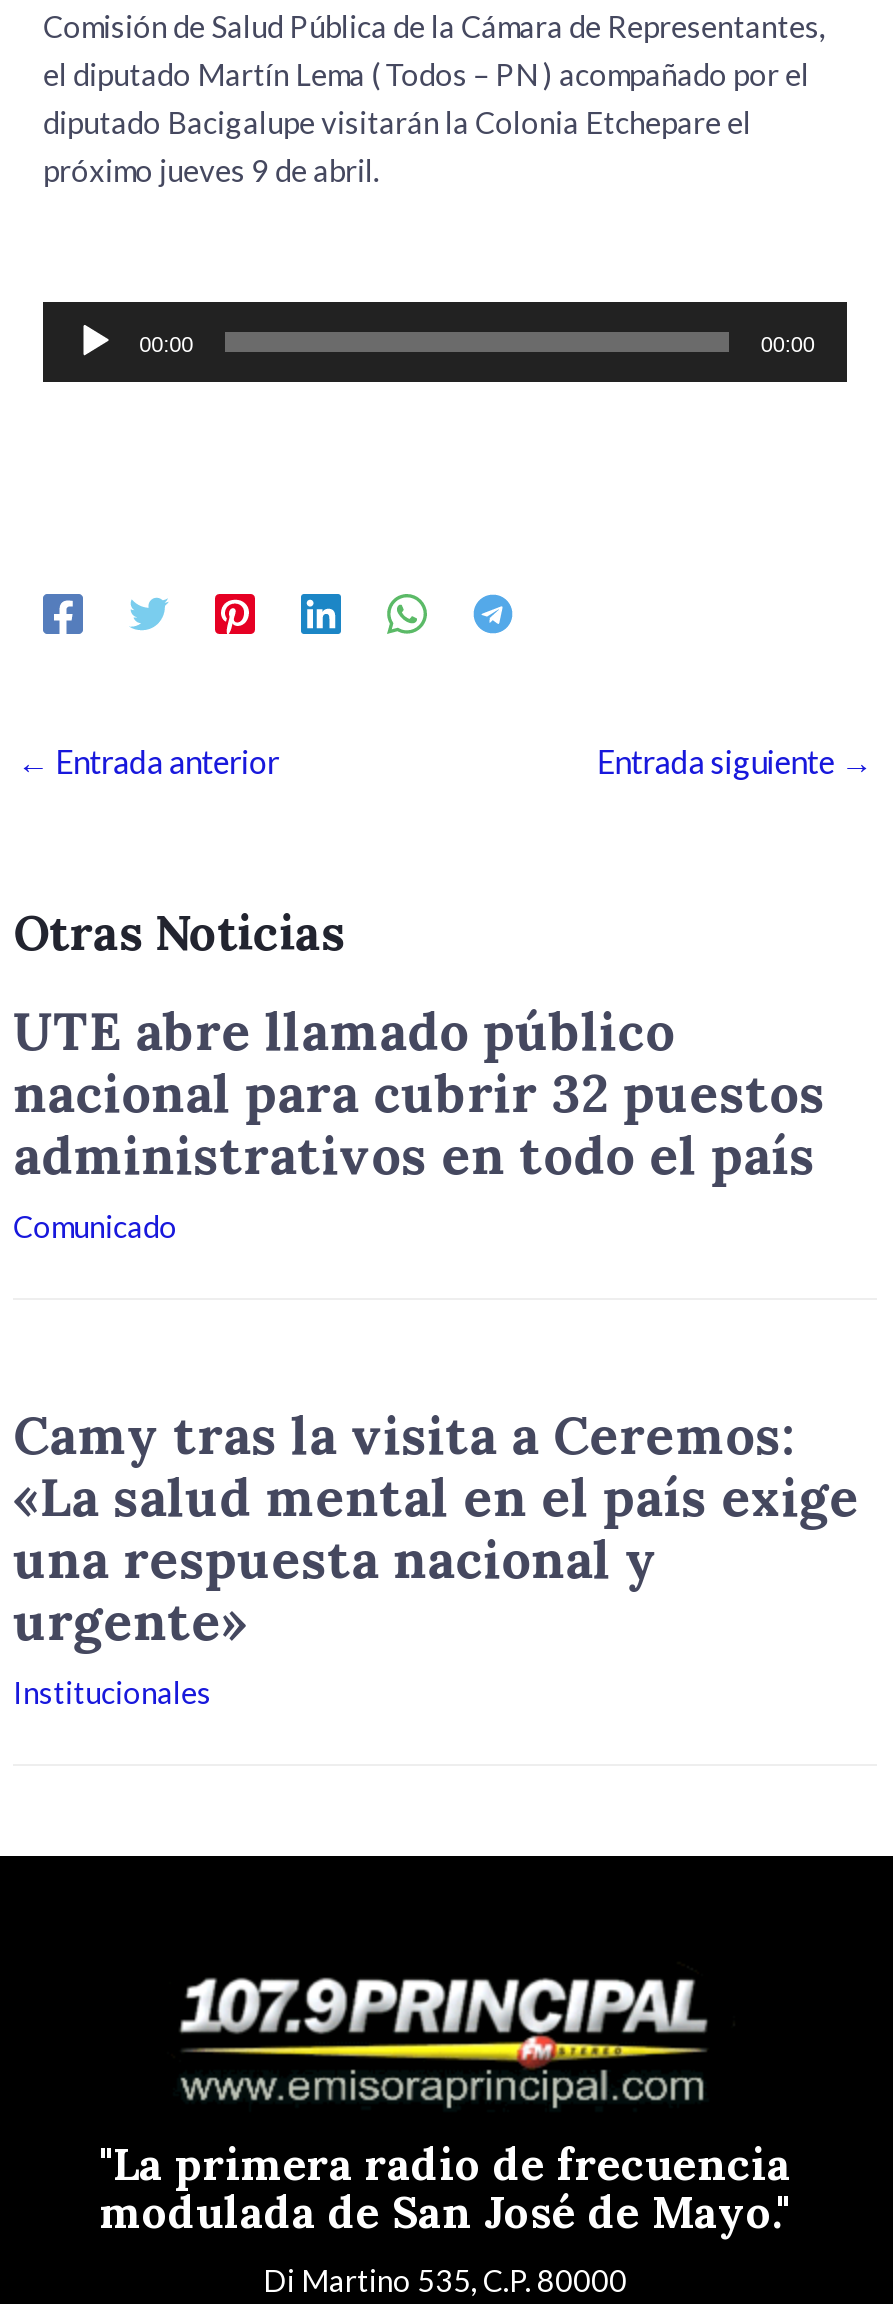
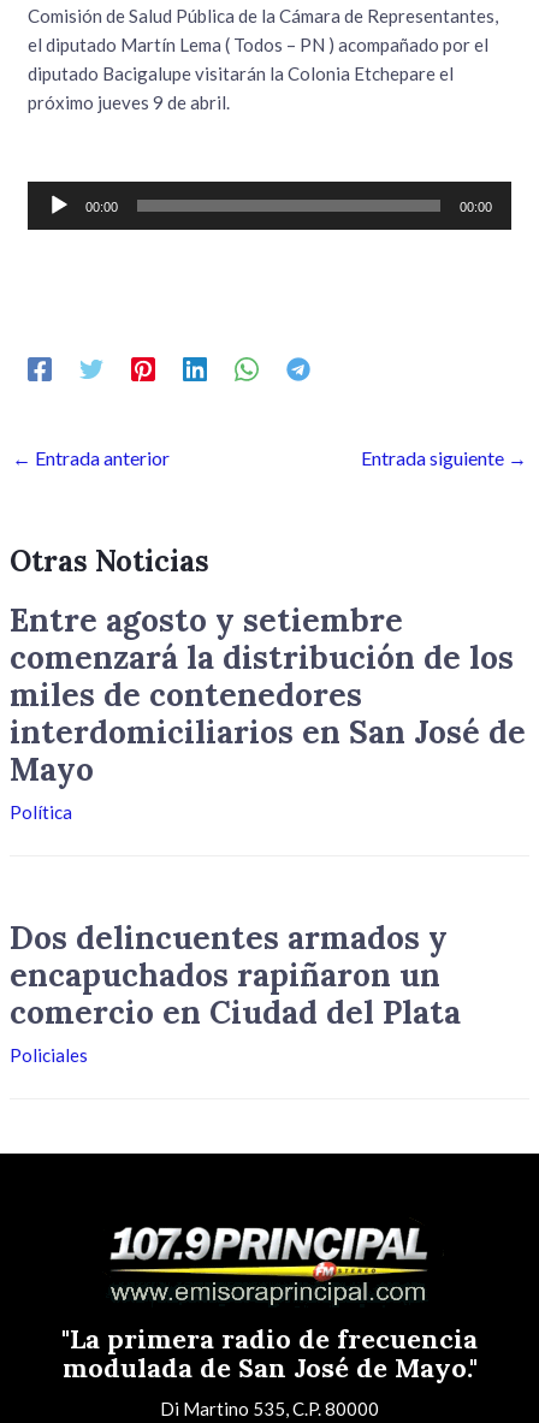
- UTE abre llamado público
- nacional para cubrir 32 puestos
- administrativos en todo el país
- Comunicado
+ Entre agosto y setiembre
+ comenzará la distribución de los
+ miles de contenedores
+ interdomiciliarios en San José de
+ Mayo
+ Política

- Camy tras la visita a Ceremos:
- «La salud mental en el país exige
- una respuesta nacional y
- urgente»
- Institucionales
+ Dos delincuentes armados y
+ encapuchados rapiñaron un
+ comercio en Ciudad del Plata
+ Policiales
